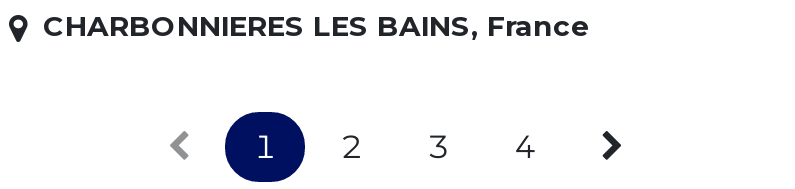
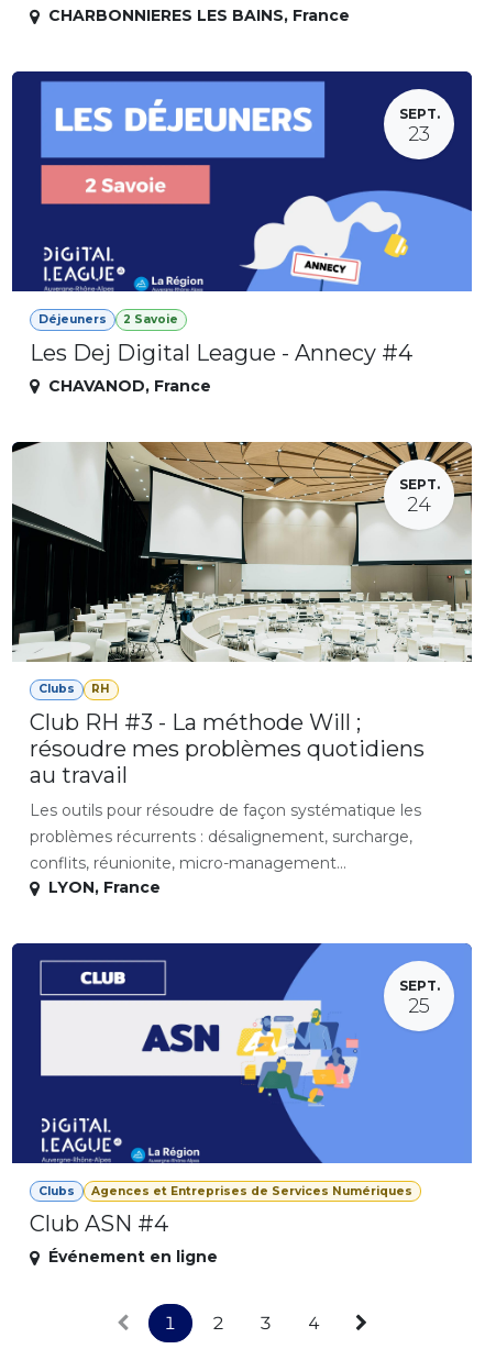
+ [image]
+ SEPT.
+ 23

+ [image]
+ SEPT.
+ 24

+ [image]
+ SEPT.
+ 25

+ Déjeuners
+ 2 Savoie
+ Les Dej Digital League - Annecy #4
+ CHAVANOD, France

+ Clubs
+ RH
+ Club RH #3 - La méthode Will ;
+ résoudre mes problèmes quotidiens
+ au travail
+ Les outils pour résoudre de façon systématique les
+ problèmes récurrents : désalignement, surcharge,
+ conflits, réunionite, micro-management...
+ LYON, France

+ Clubs
+ Agences et Entreprises de Services Numériques
+ Club ASN #4
+ Événement en ligne
